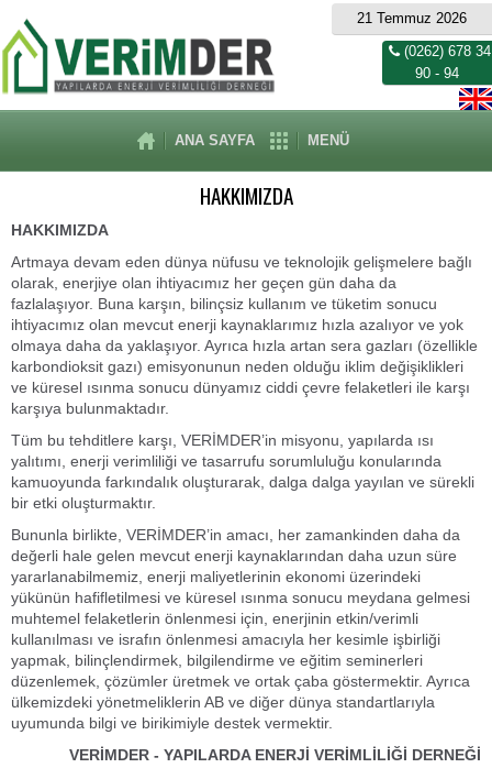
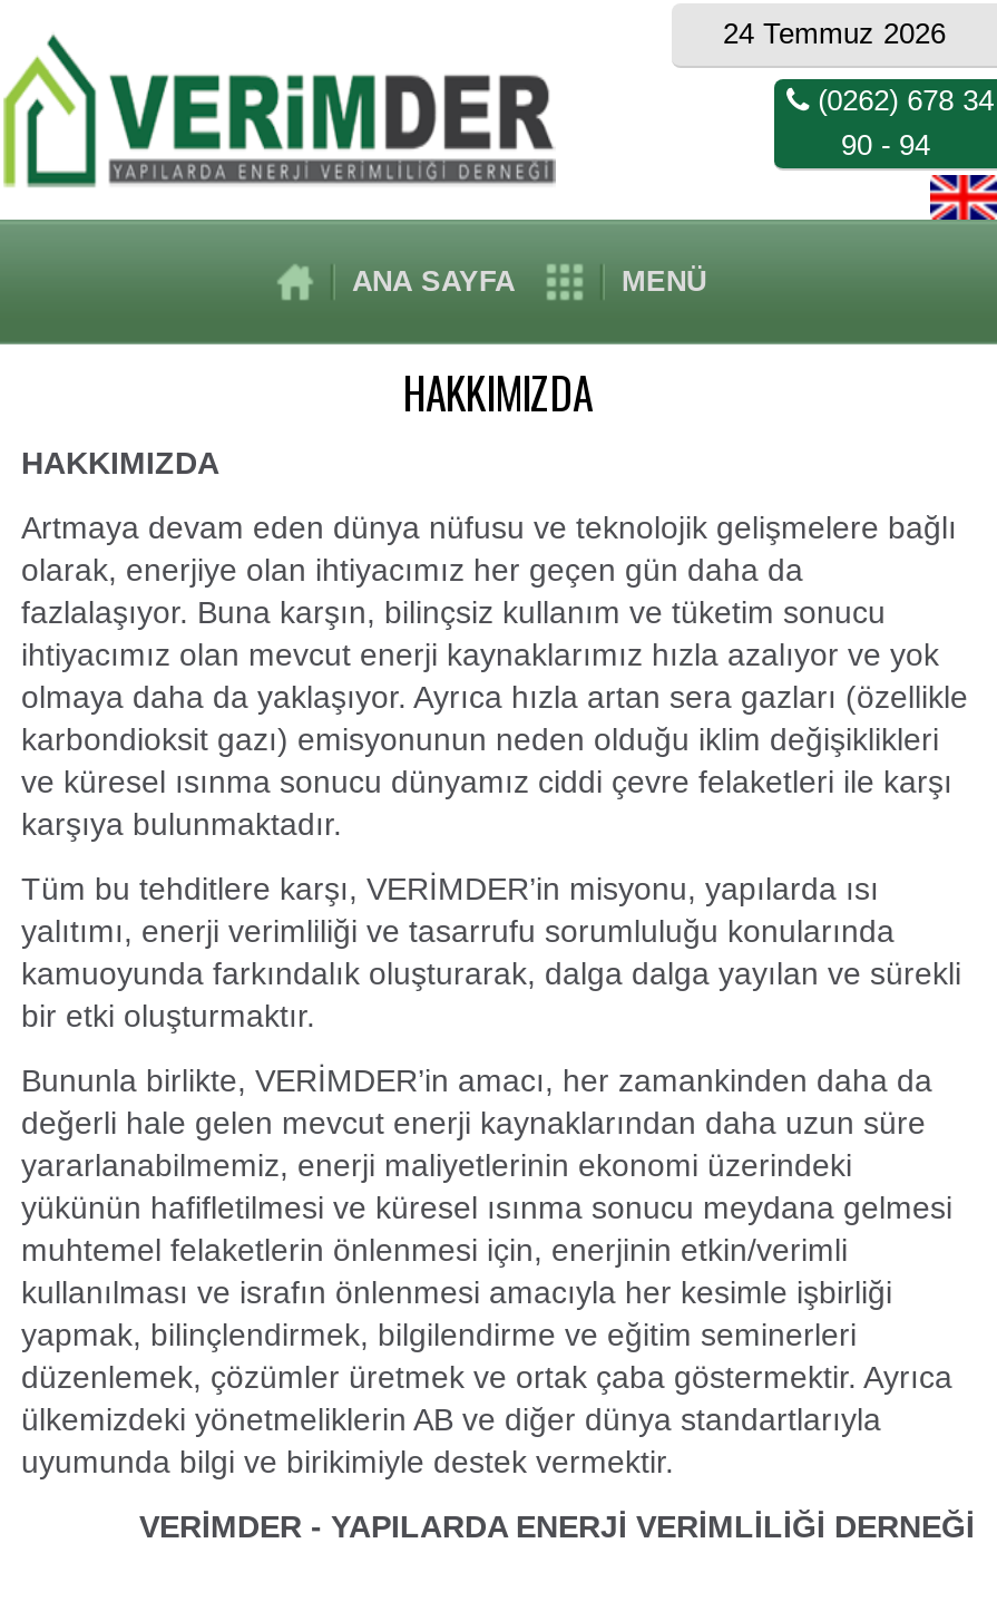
- 21 Temmuz 2026
+ 24 Temmuz 2026
